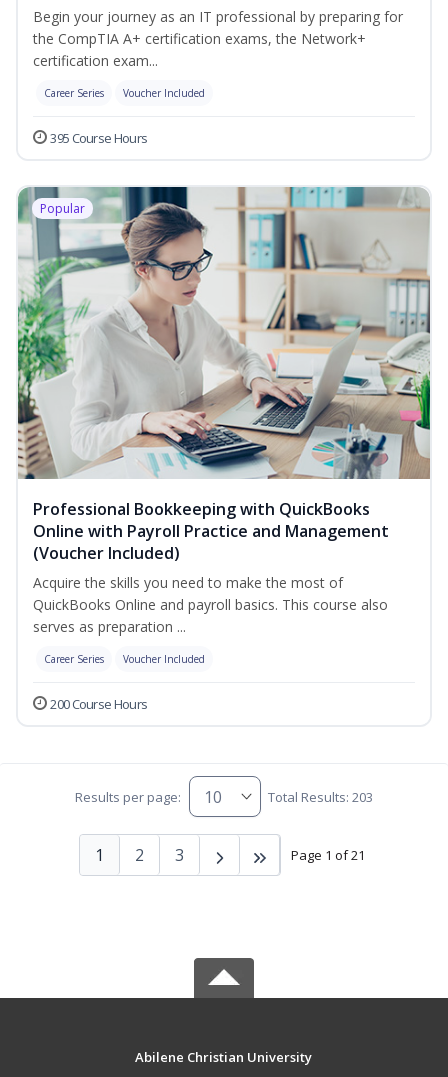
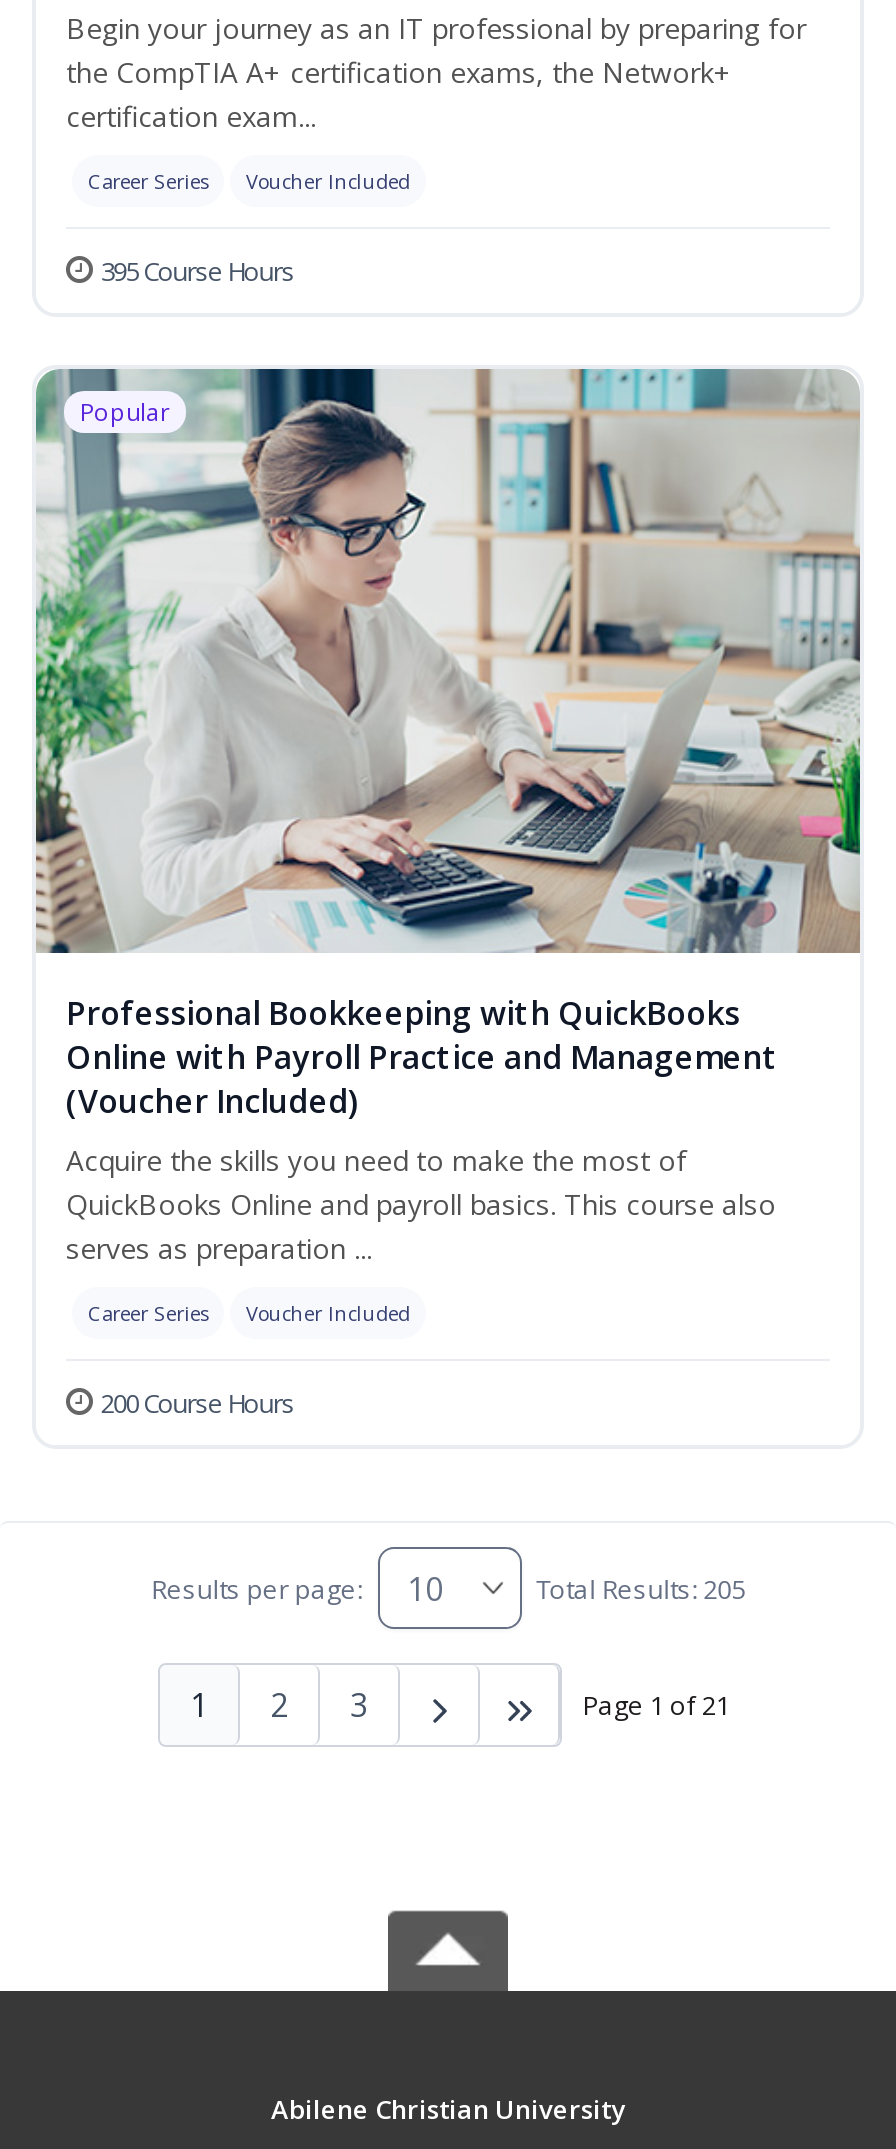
- Total Results: 203
+ Total Results: 205
